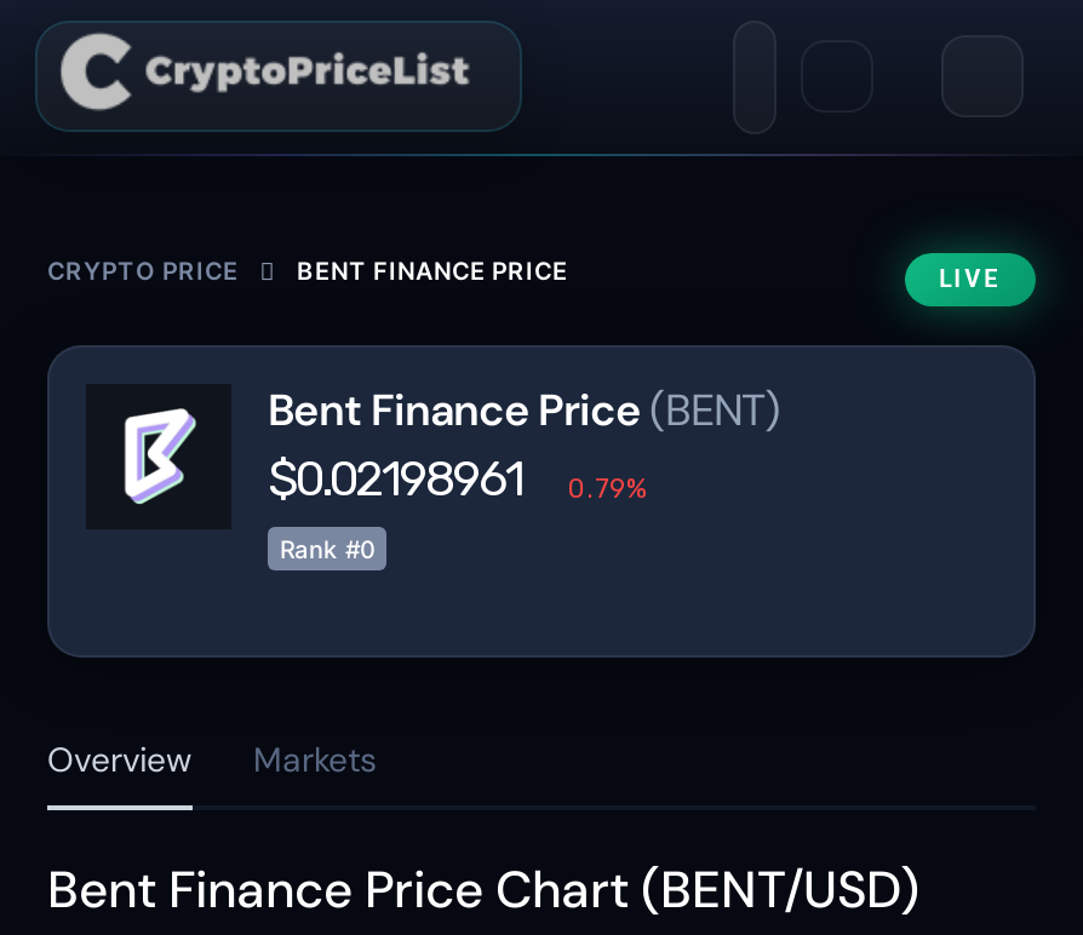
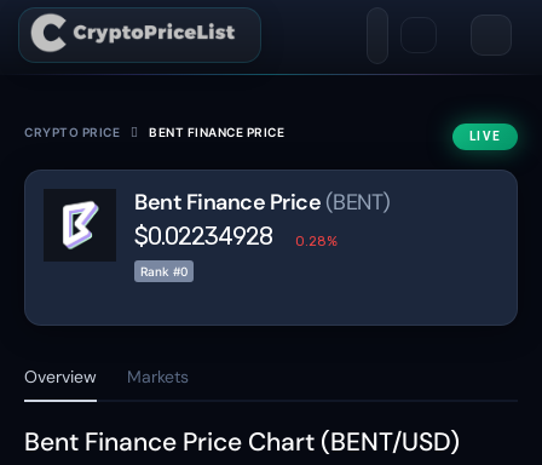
- $0.02198961
+ $0.02234928

- 0.79%
+ 0.28%
